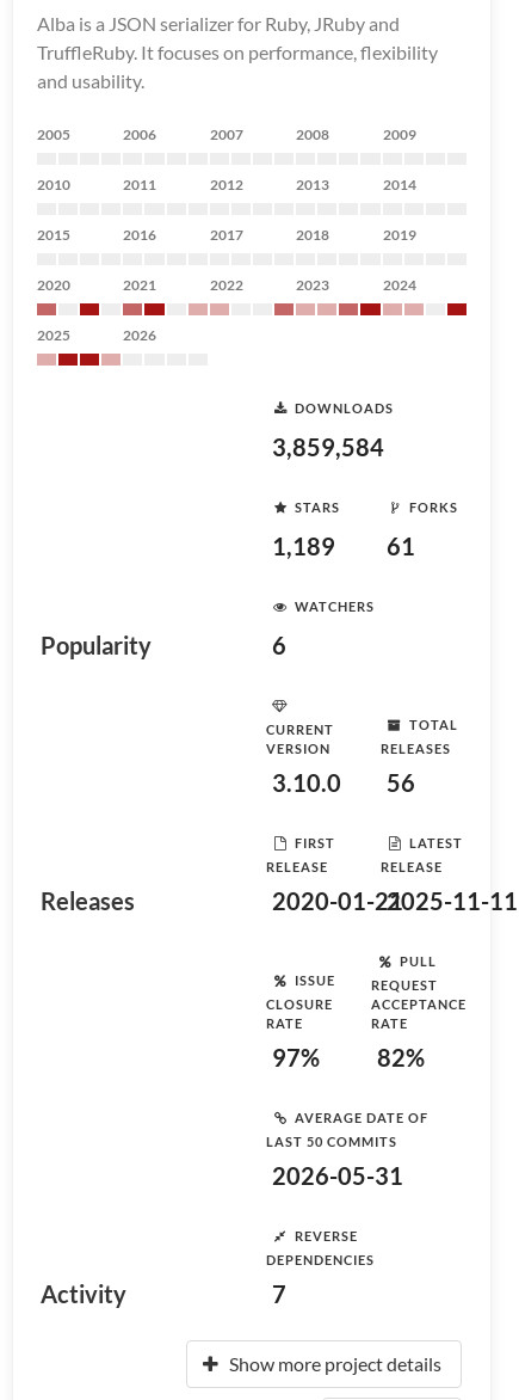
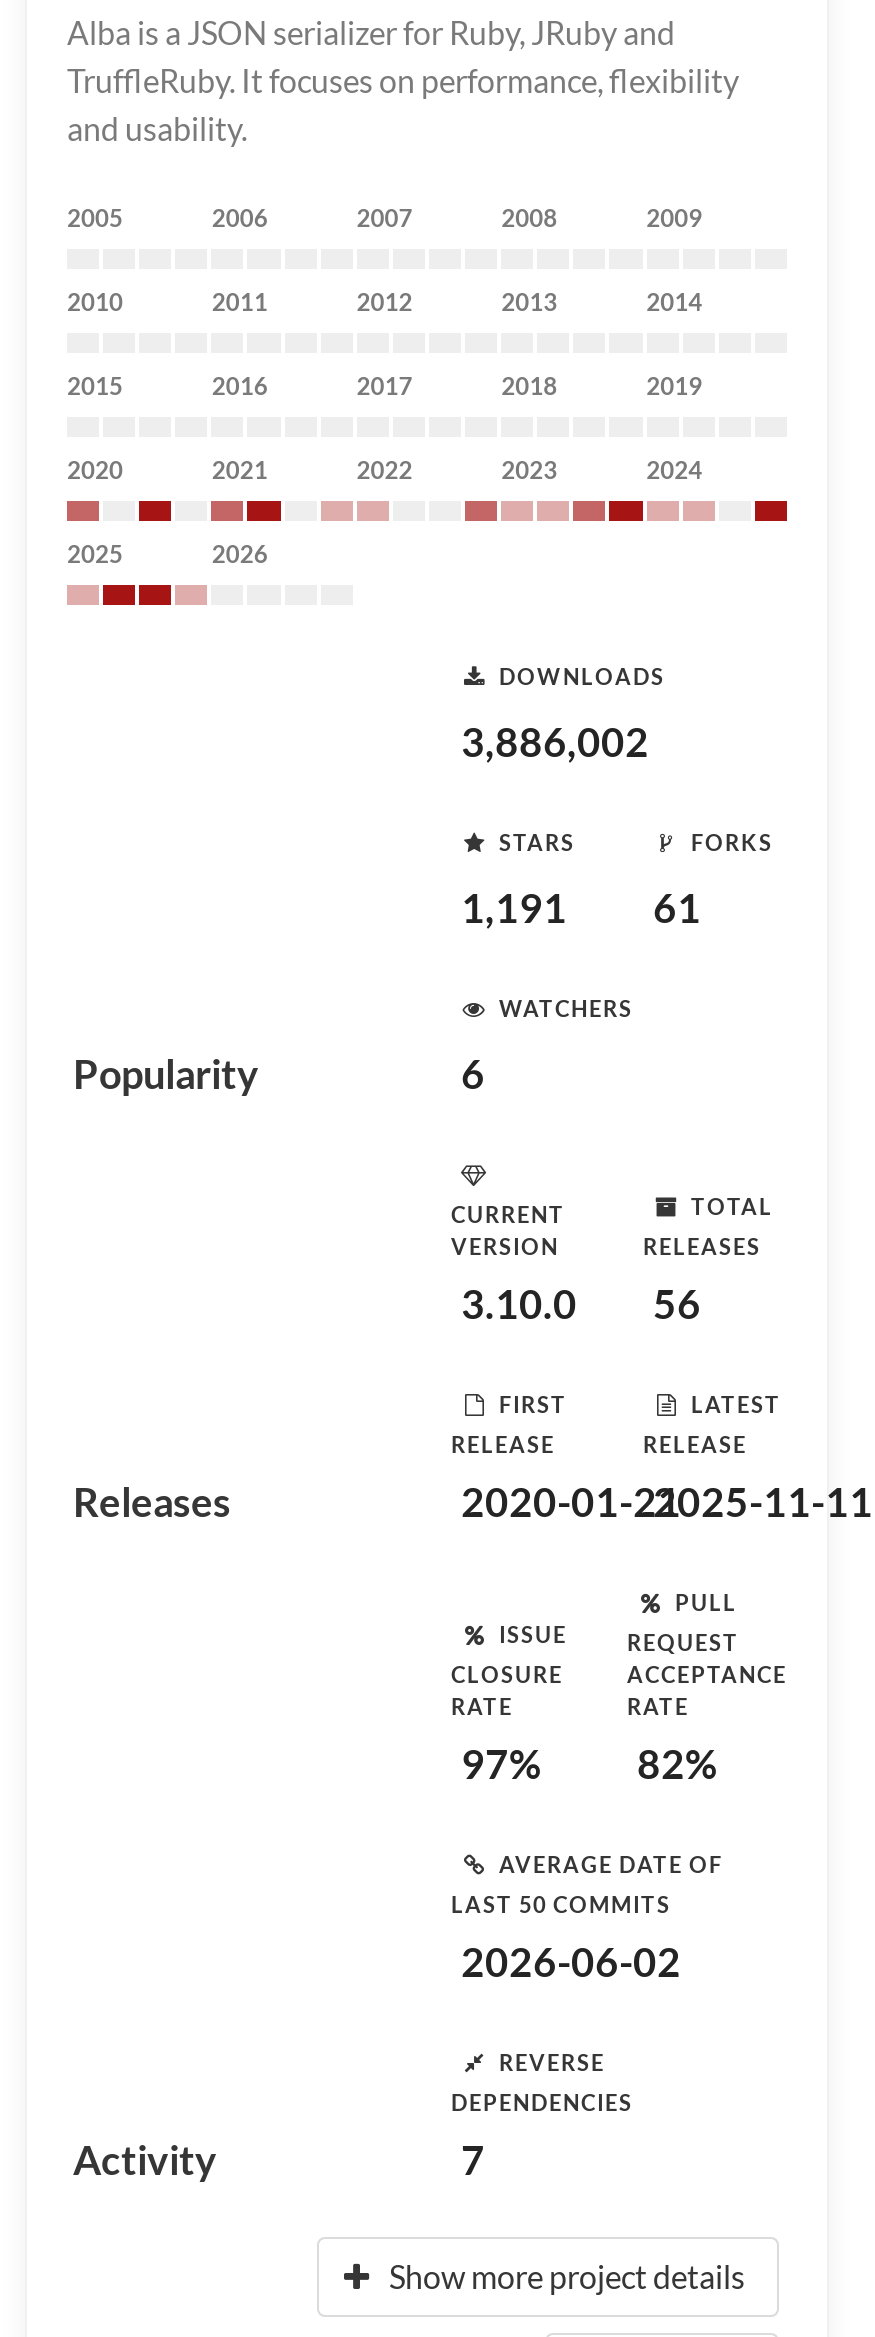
- 3,859,584
+ 3,886,002

- 1,189 61
+ 1,191 61

- 2026-05-31
+ 2026-06-02
